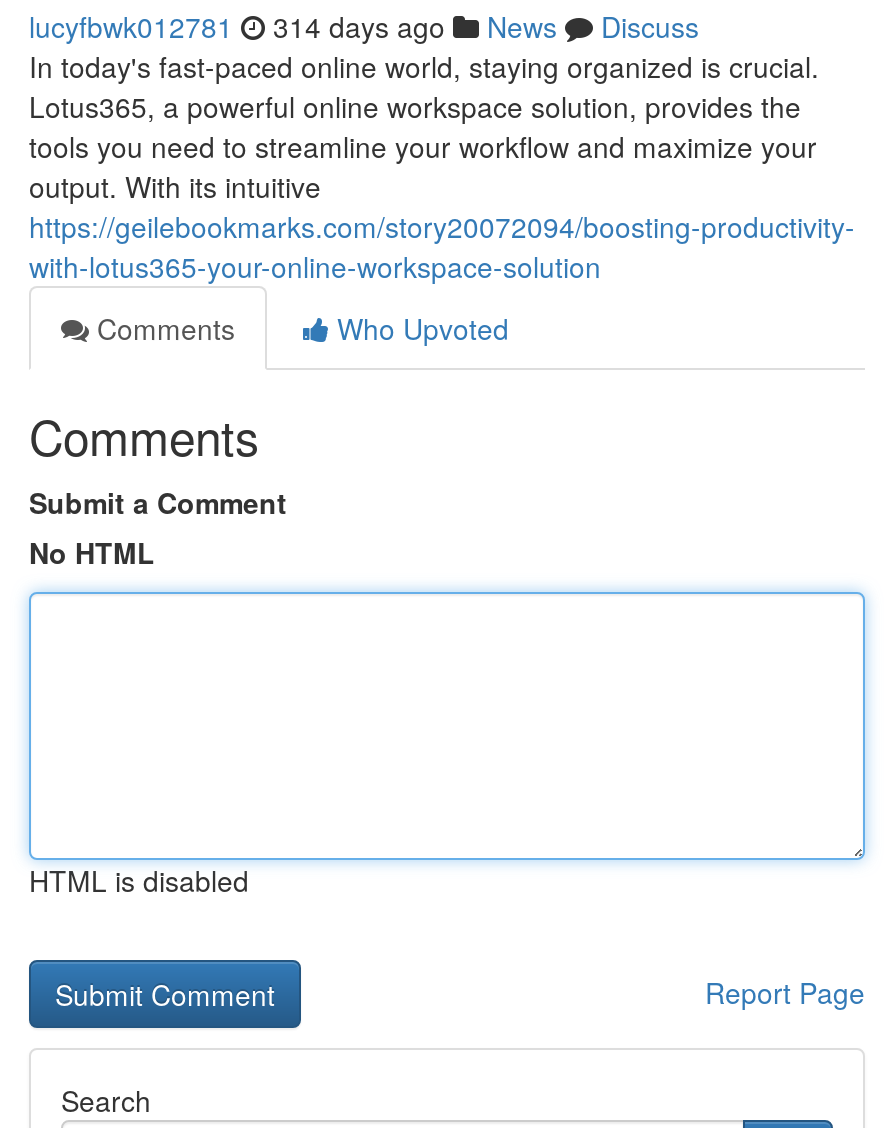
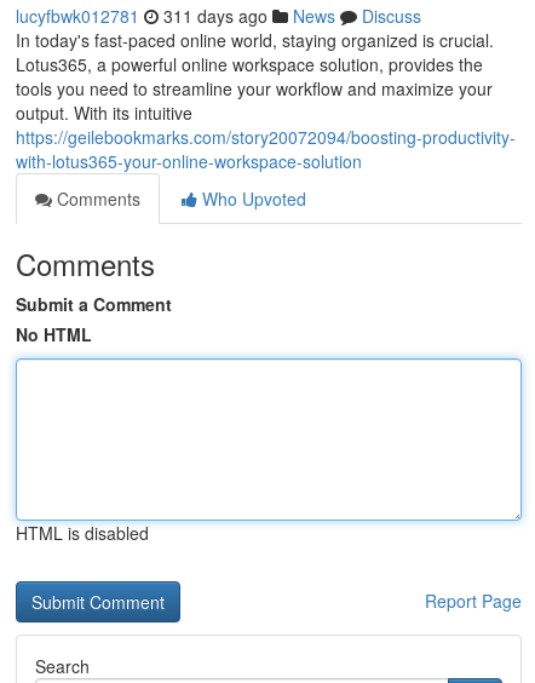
- lucyfbwk012781 314 days ago News Discuss
+ lucyfbwk012781 311 days ago News Discuss
